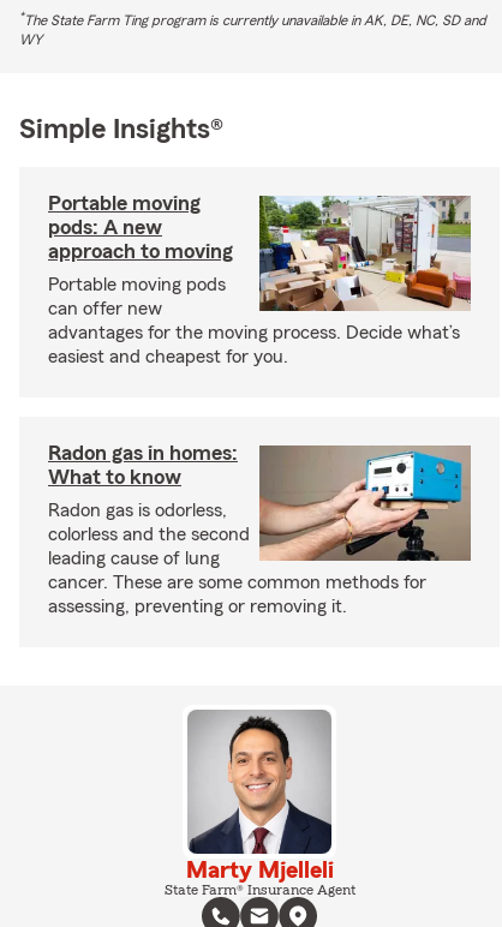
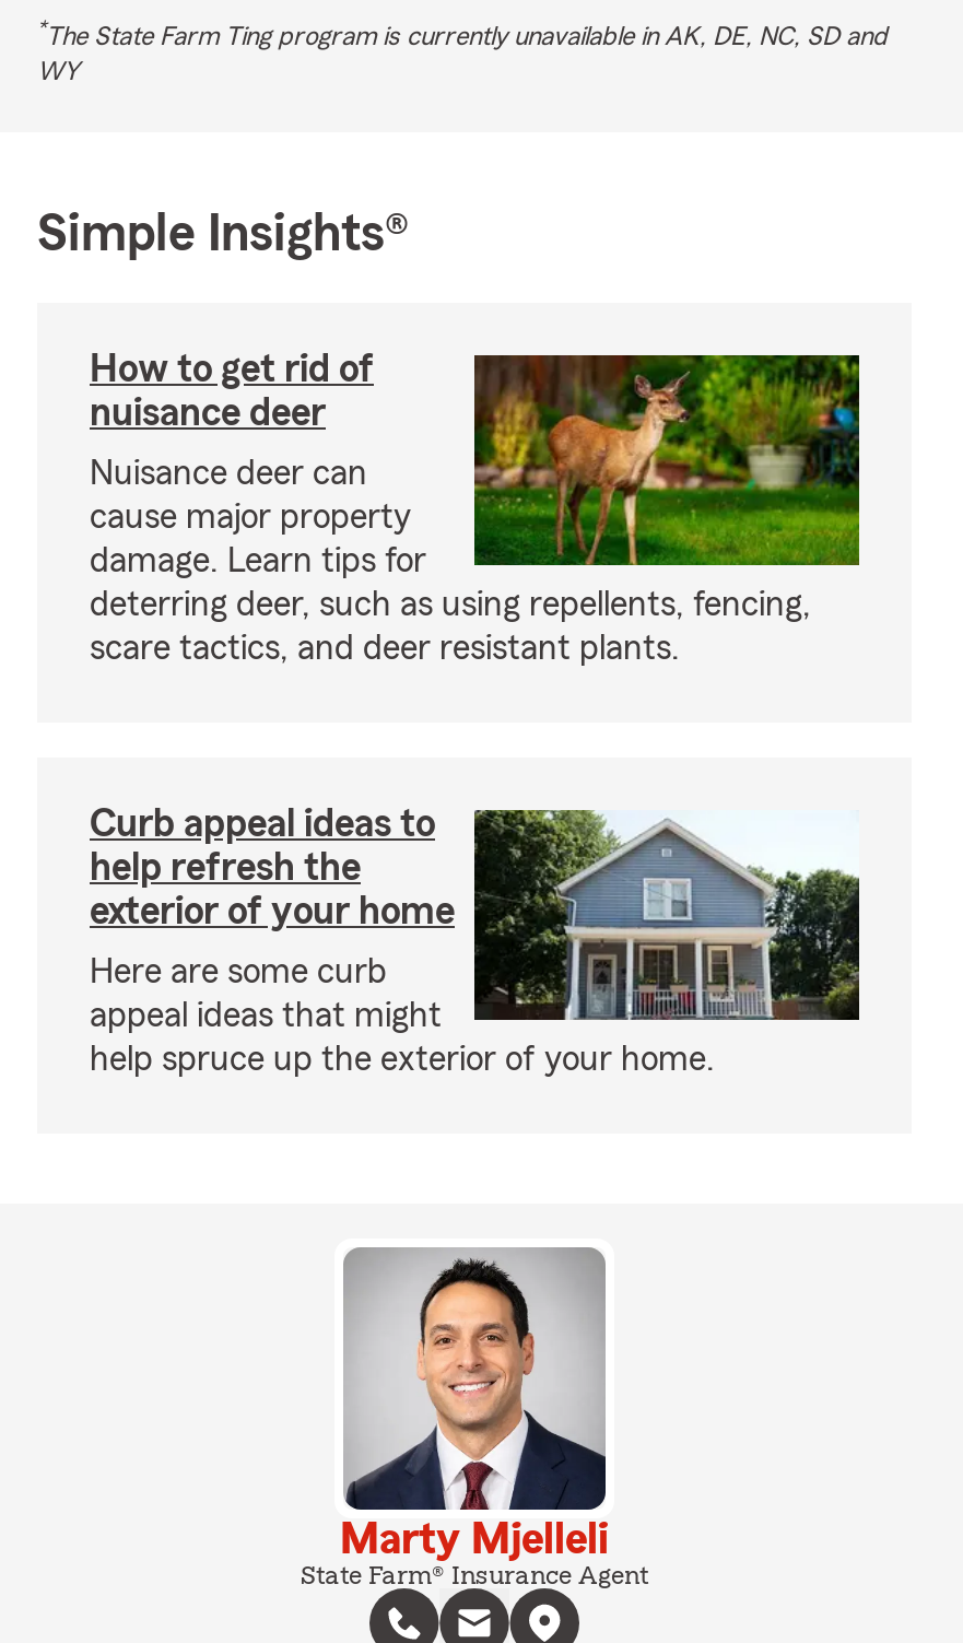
- Portable moving
- pods: A new
- approach to moving
+ How to get rid of
+ nuisance deer

- [image]
- Portable moving pods
- can offer new
- advantages for the moving process. Decide what’s
- easiest and cheapest for you.
+ [image]
+ Nuisance deer can
+ cause major property
+ damage. Learn tips for
+ deterring deer, such as using repellents, fencing,
+ scare tactics, and deer resistant plants.

- Radon gas in homes:
- What to know
+ Curb appeal ideas to
+ help refresh the
+ exterior of your home

- [image]
- Radon gas is odorless,
- colorless and the second
- leading cause of lung
- cancer. These are some common methods for
- assessing, preventing or removing it.
+ [image]
+ Here are some curb
+ appeal ideas that might
+ help spruce up the exterior of your home.
